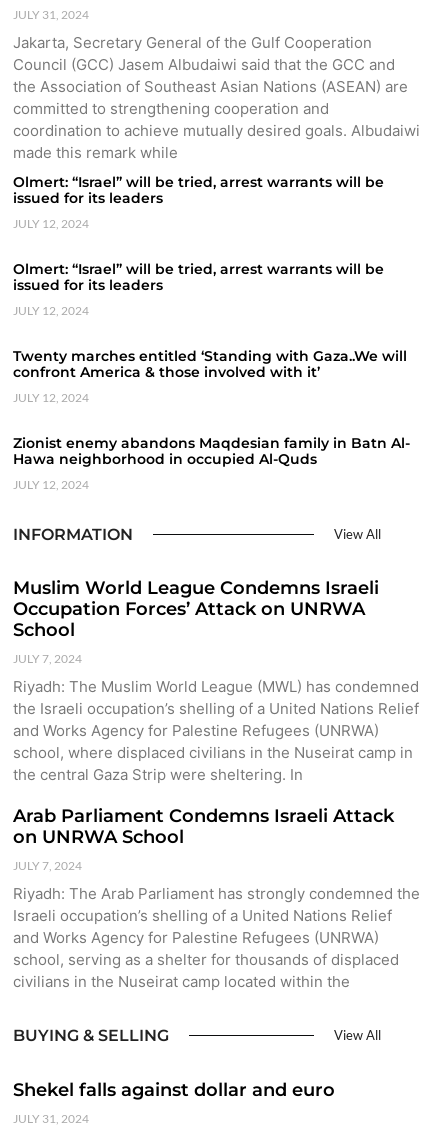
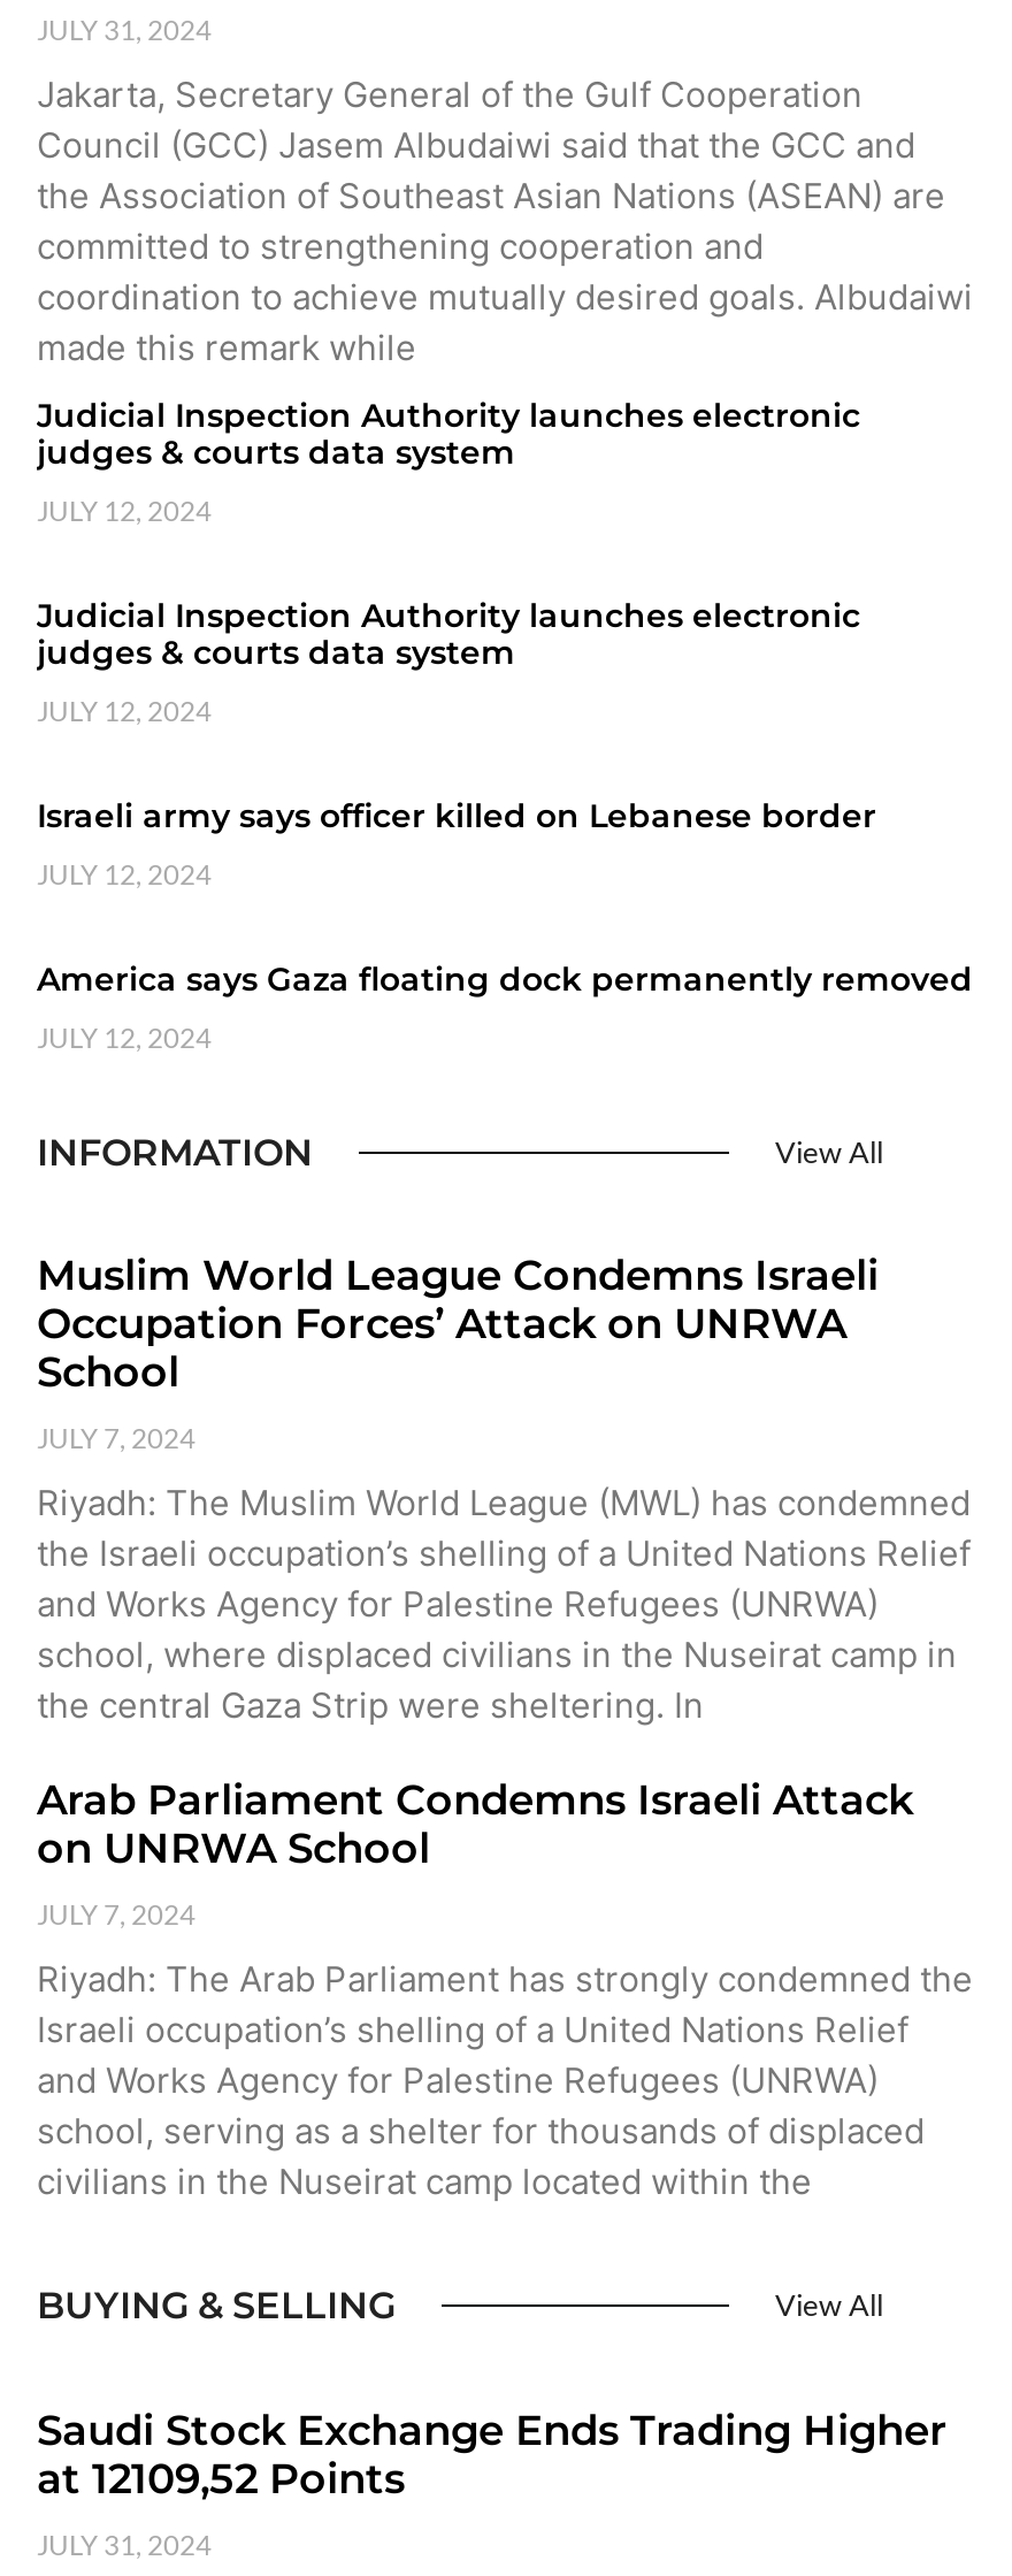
- Olmert: “Israel” will be tried, arrest warrants will be
- issued for its leaders
+ Judicial Inspection Authority launches electronic
+ judges & courts data system

- Olmert: “Israel” will be tried, arrest warrants will be
- issued for its leaders
+ Judicial Inspection Authority launches electronic
+ judges & courts data system

- Twenty marches entitled ‘Standing with Gaza..We will
- confront America & those involved with it’
+ Israeli army says officer killed on Lebanese border

- Zionist enemy abandons Maqdesian family in Batn Al-
- Hawa neighborhood in occupied Al-Quds
+ America says Gaza floating dock permanently removed

moved up: JULY 12, 2024 | INFORMATION | View All | ... | BUYING & SELLING | View All

- Shekel falls against dollar and euro
+ Saudi Stock Exchange Ends Trading Higher
+ at 12109,52 Points
